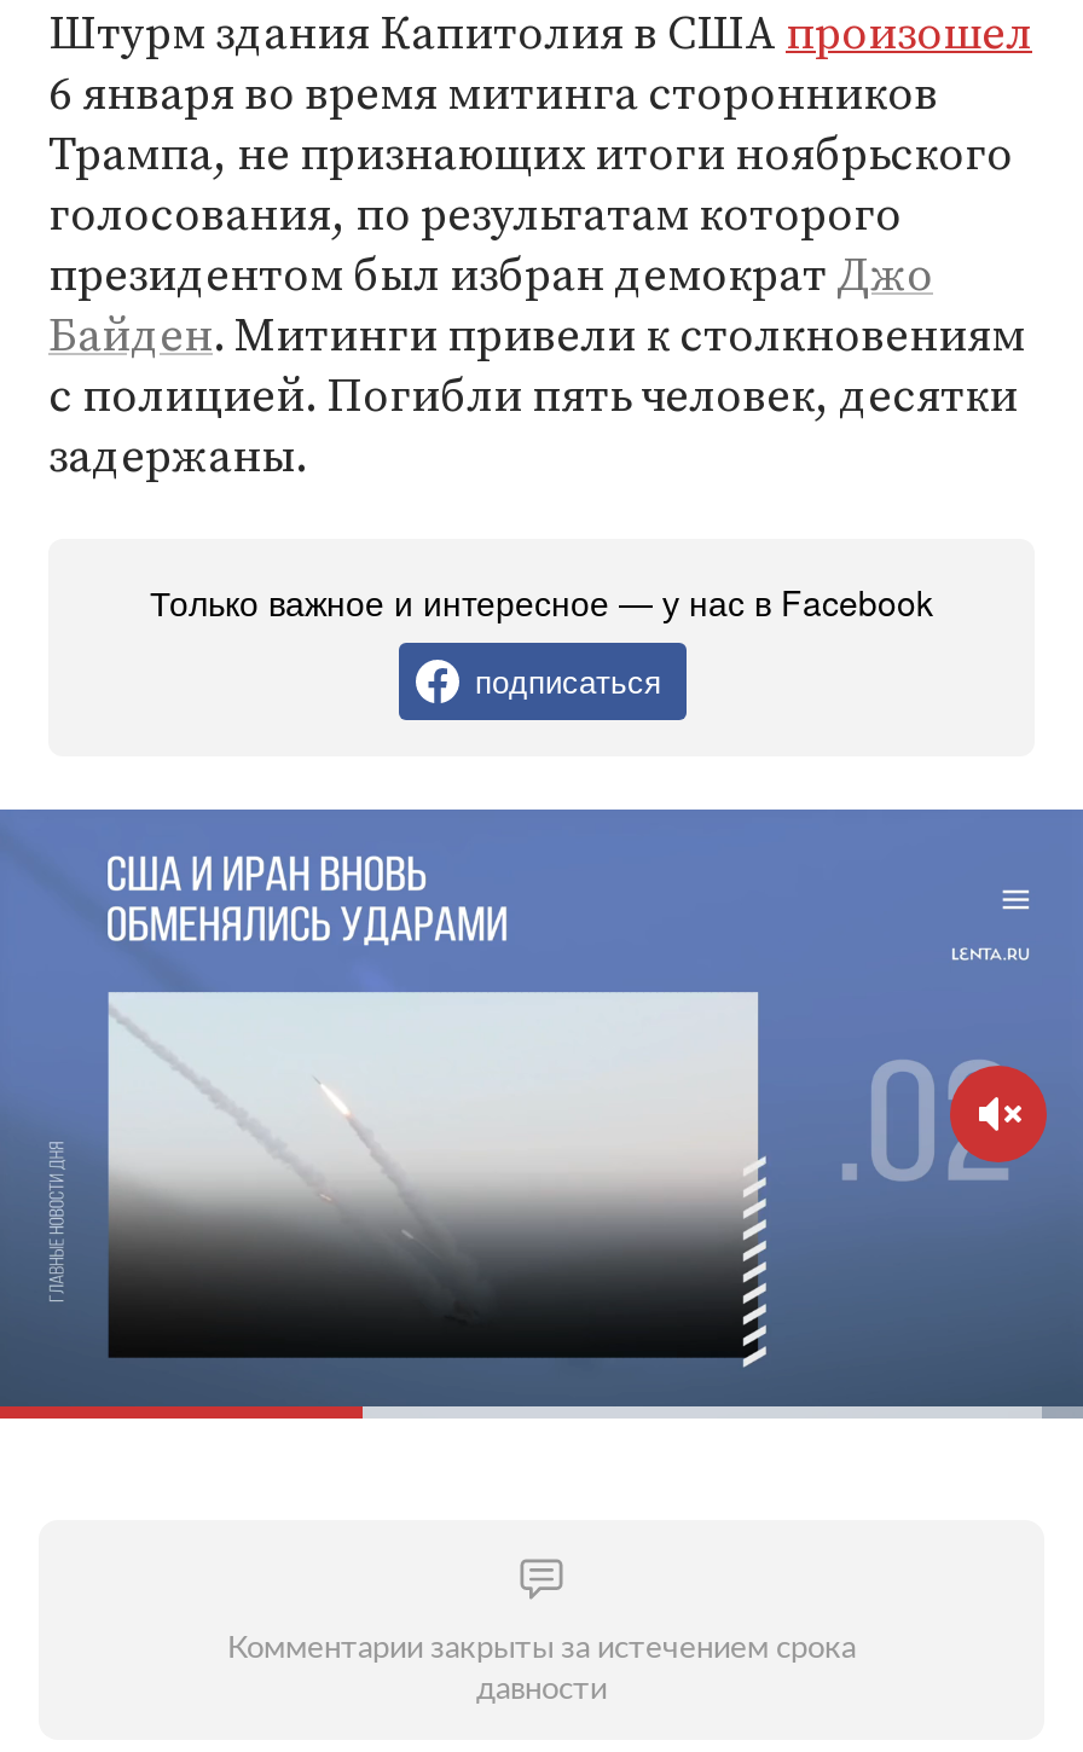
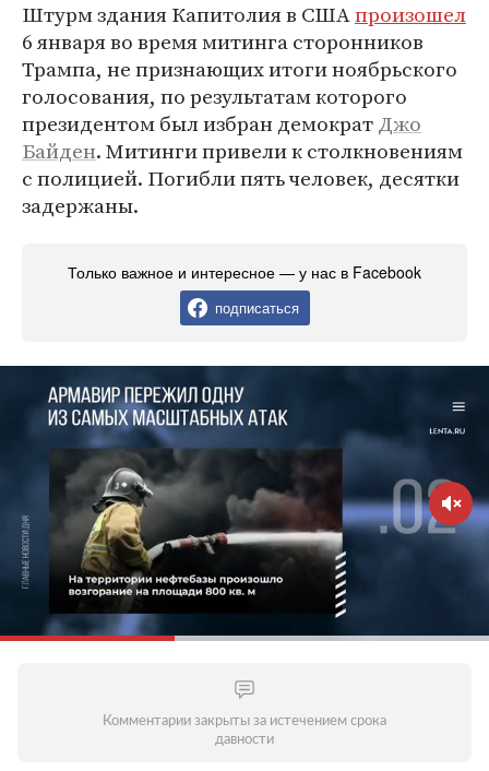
- [image]
+ [image]
